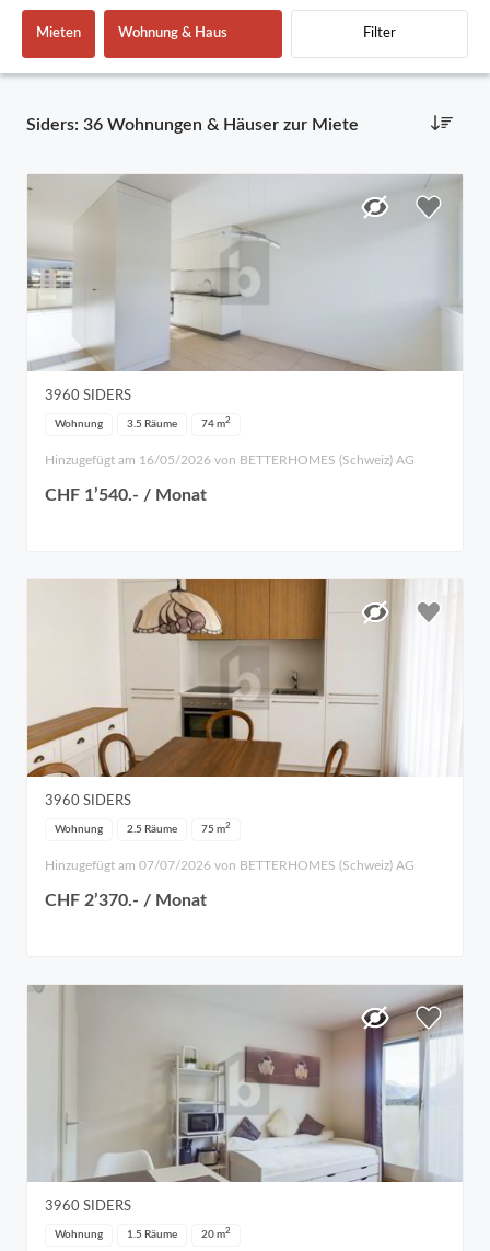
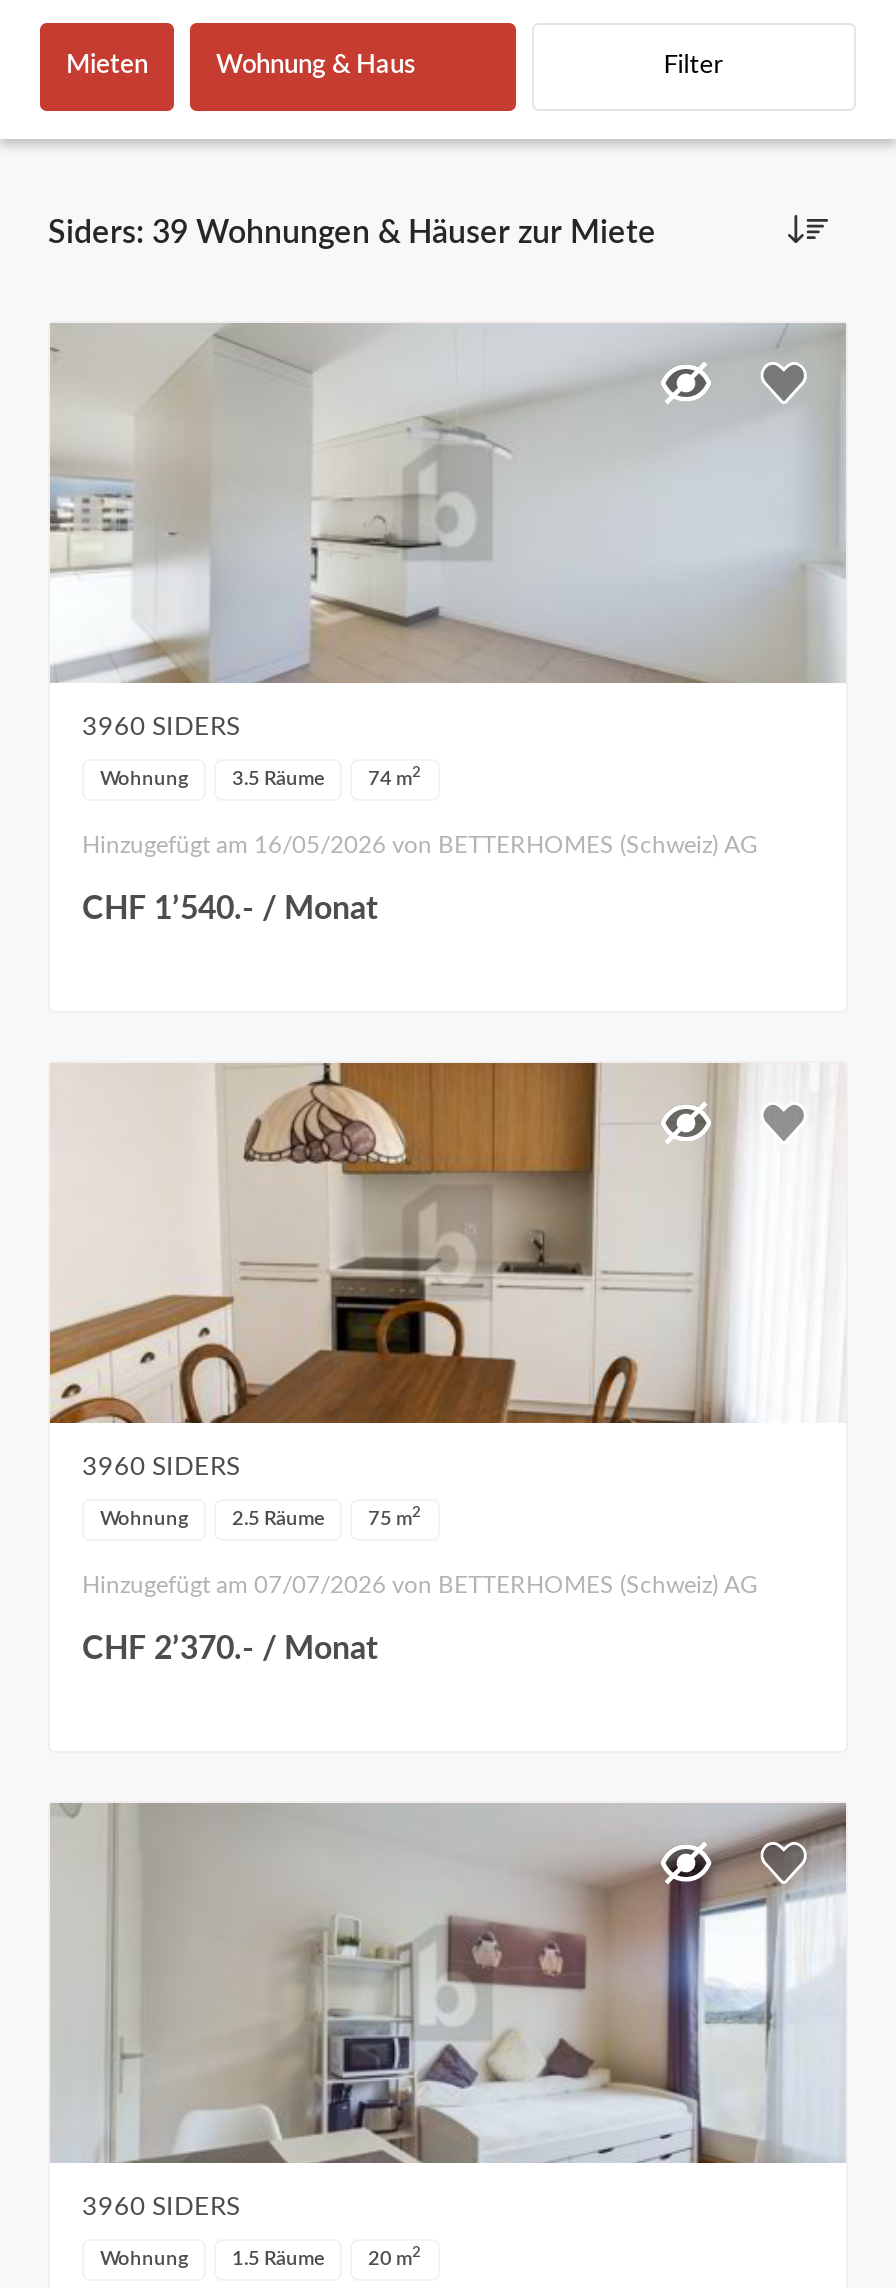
- Siders: 36 Wohnungen & Häuser zur Miete
+ Siders: 39 Wohnungen & Häuser zur Miete
